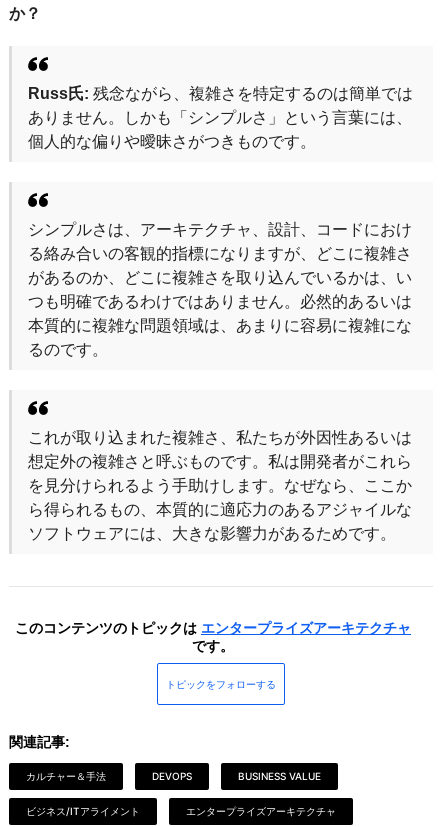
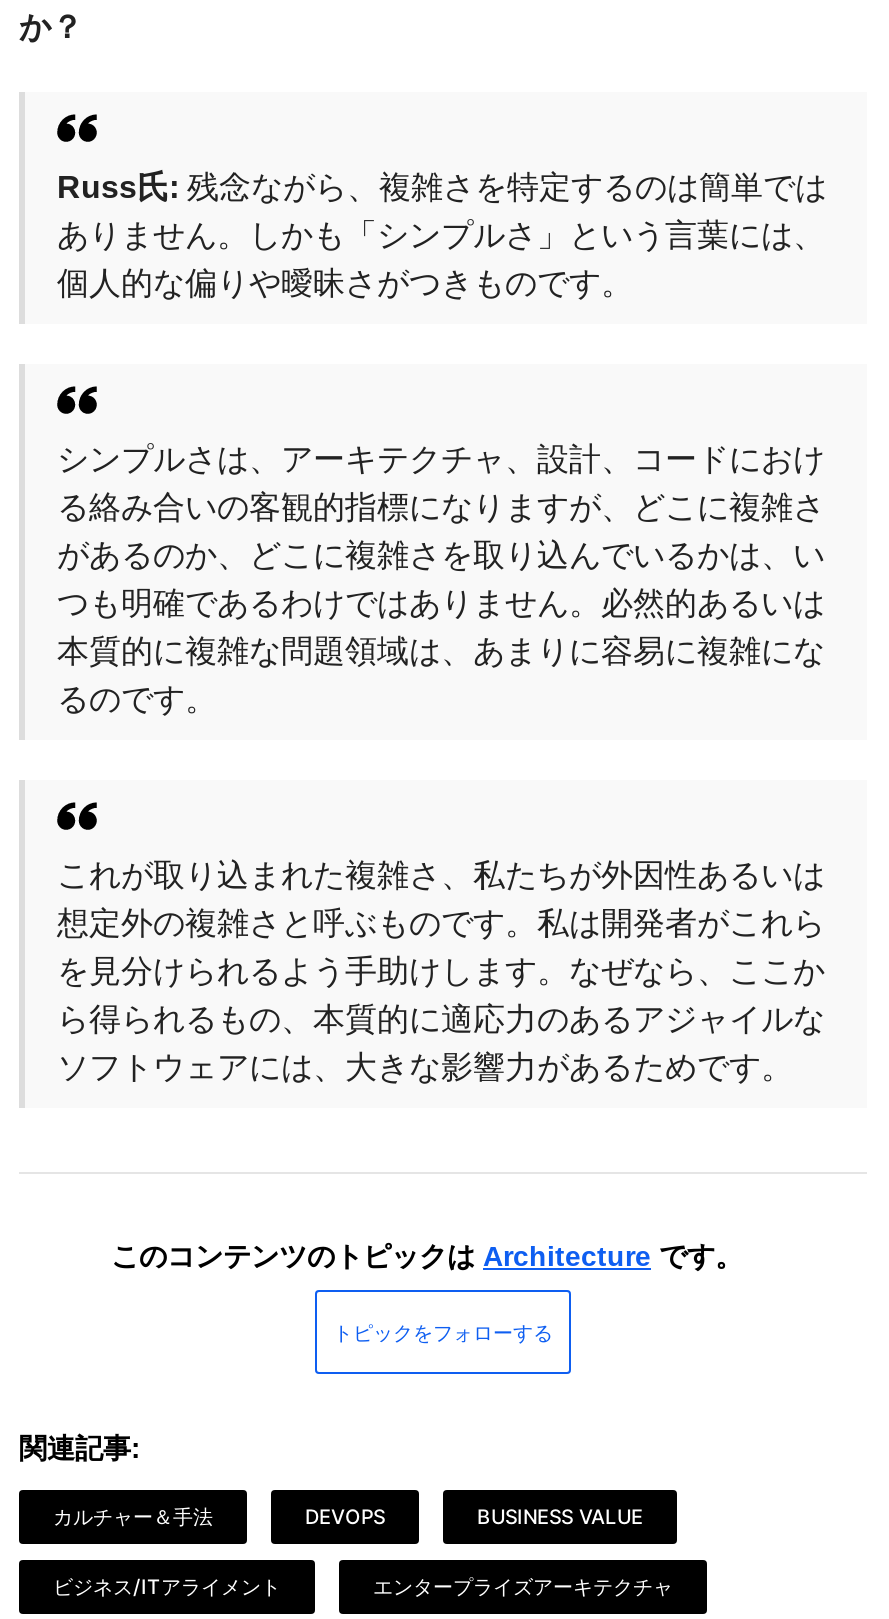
- このコンテンツのトピックはエンタープライズアーキテクチャ
- です。
+ このコンテンツのトピックはArchitectureです。
